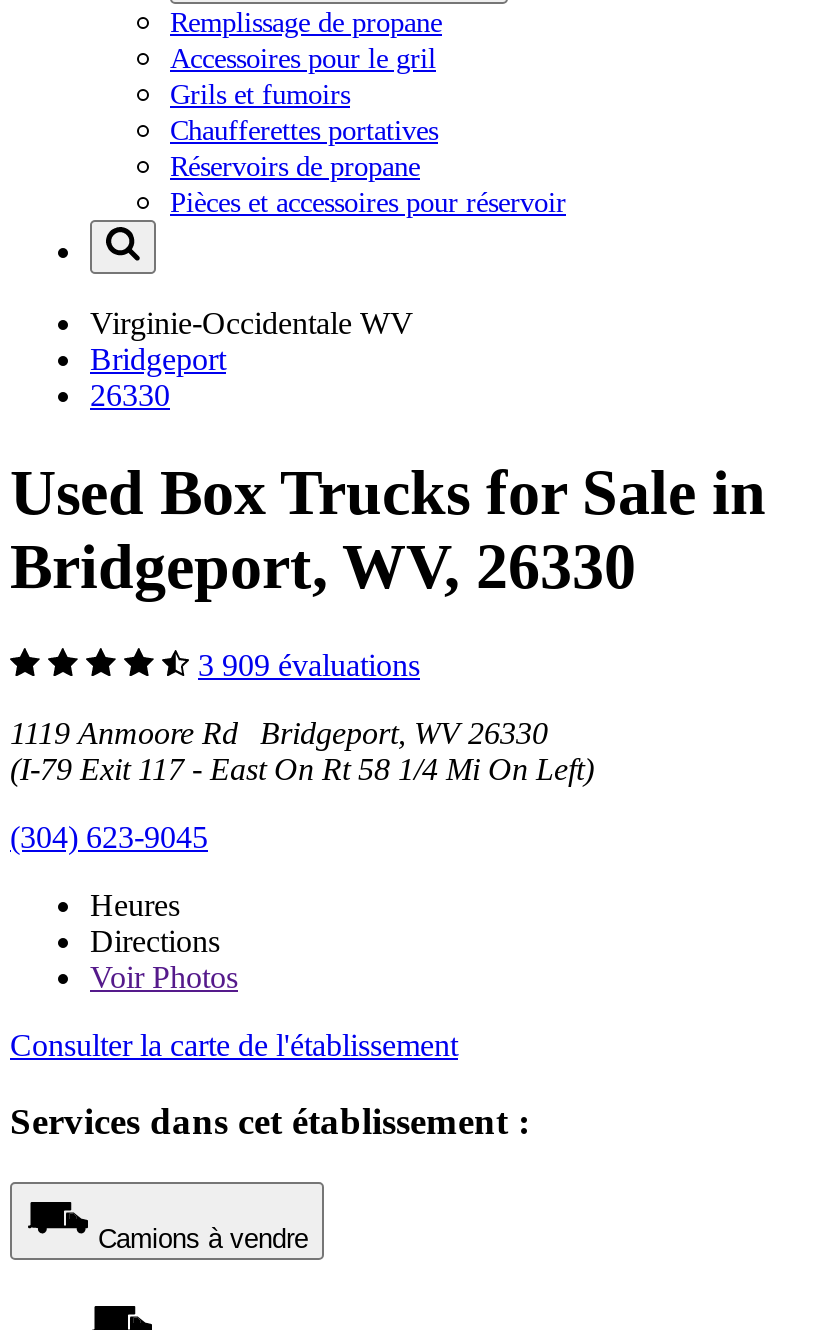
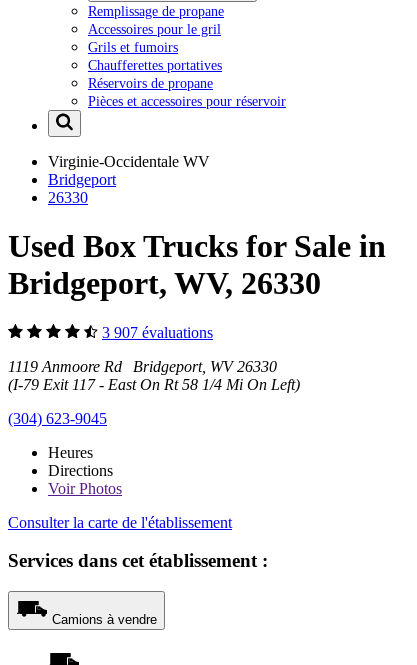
- 3 909 évaluations
+ 3 907 évaluations
